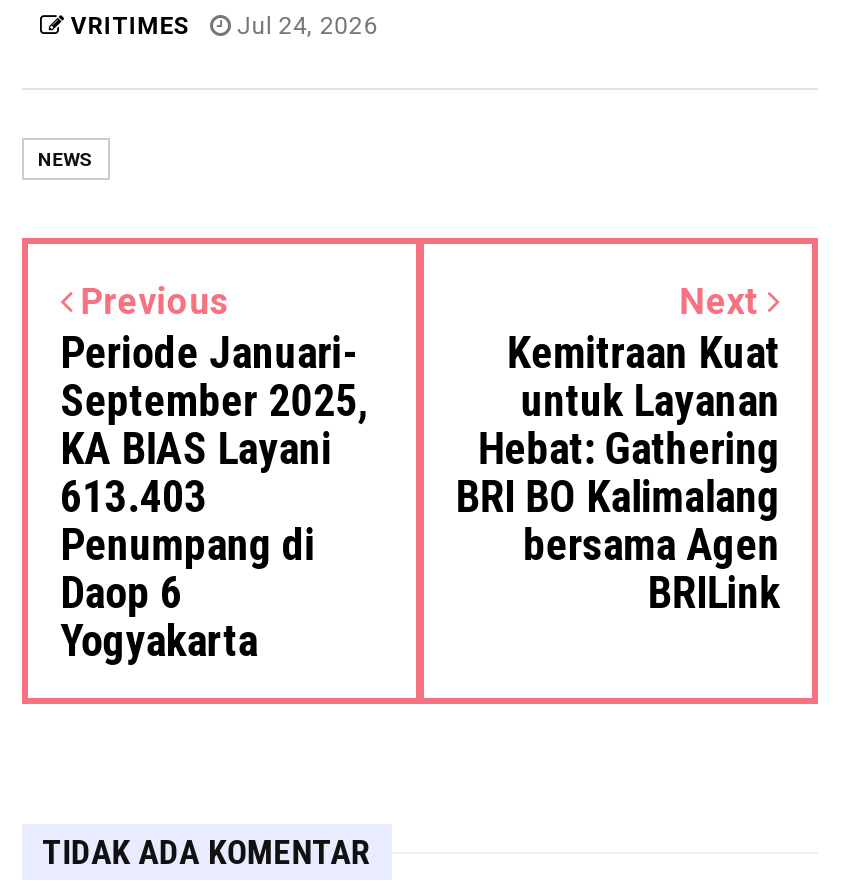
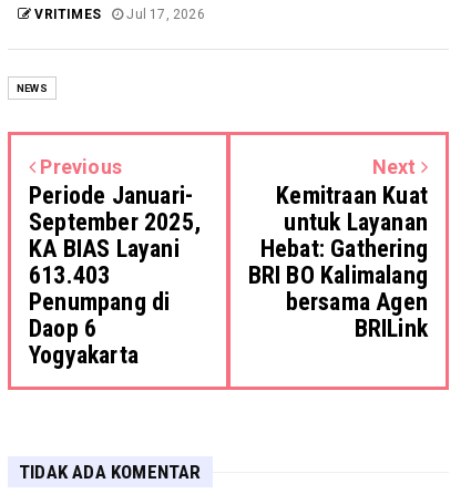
- VRITIMES Jul 24, 2026
+ VRITIMES Jul 17, 2026
